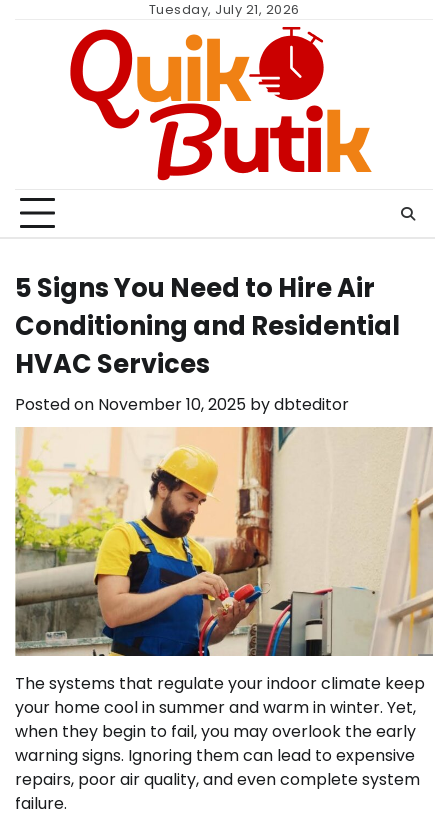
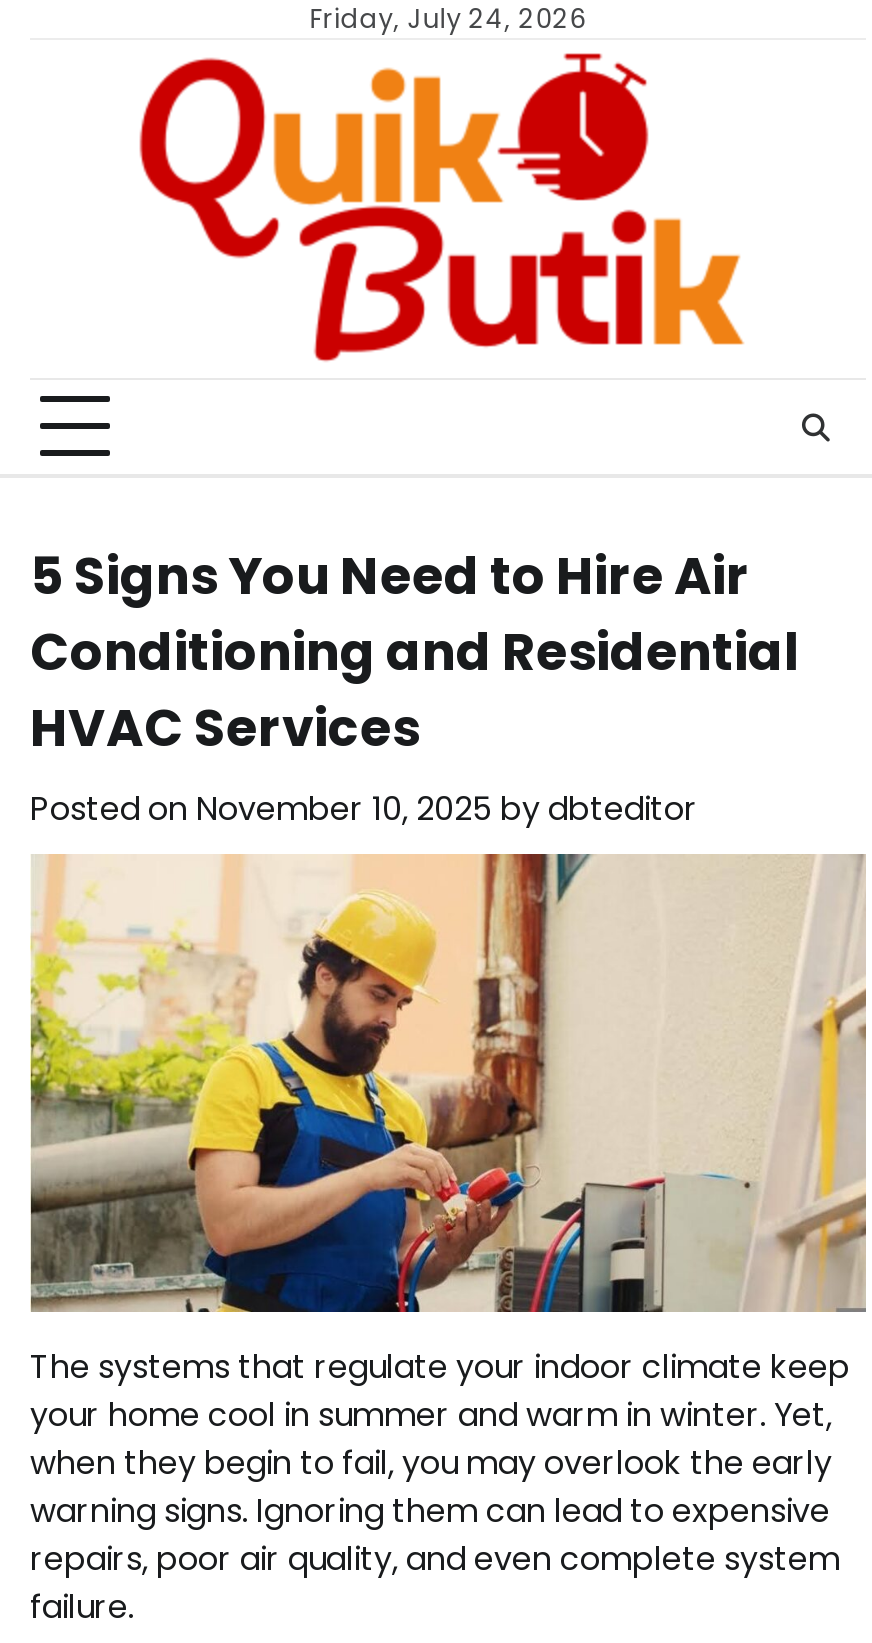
- Tuesday, July 21, 2026
+ Friday, July 24, 2026
